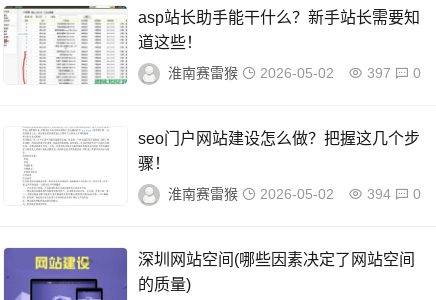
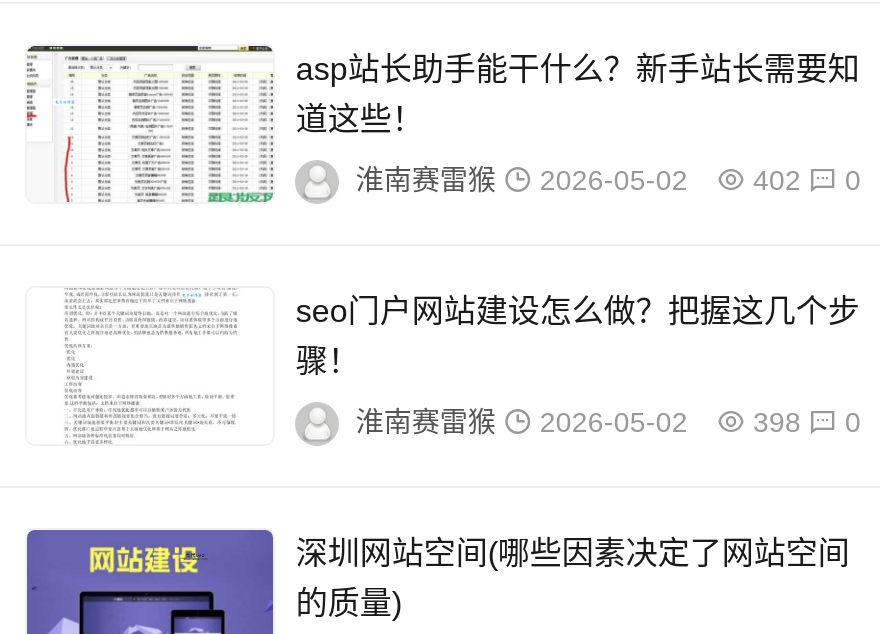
- 淮南赛雷猴 2026-05-02 397 0
+ 淮南赛雷猴 2026-05-02 402 0

- 淮南赛雷猴 2026-05-02 394 0
+ 淮南赛雷猴 2026-05-02 398 0
